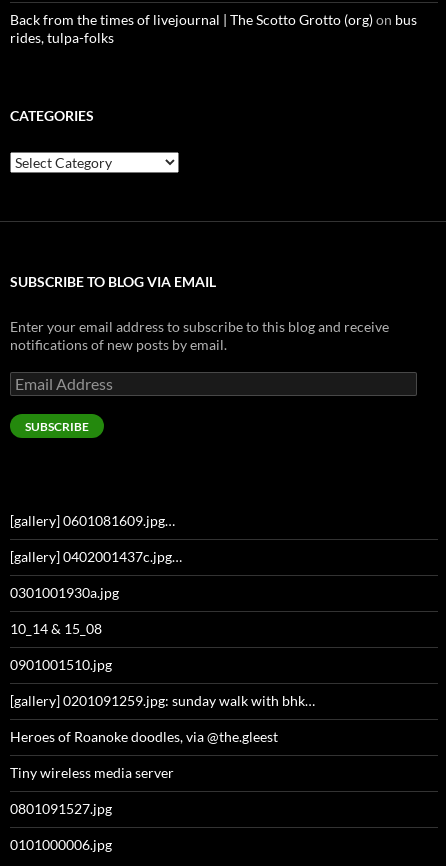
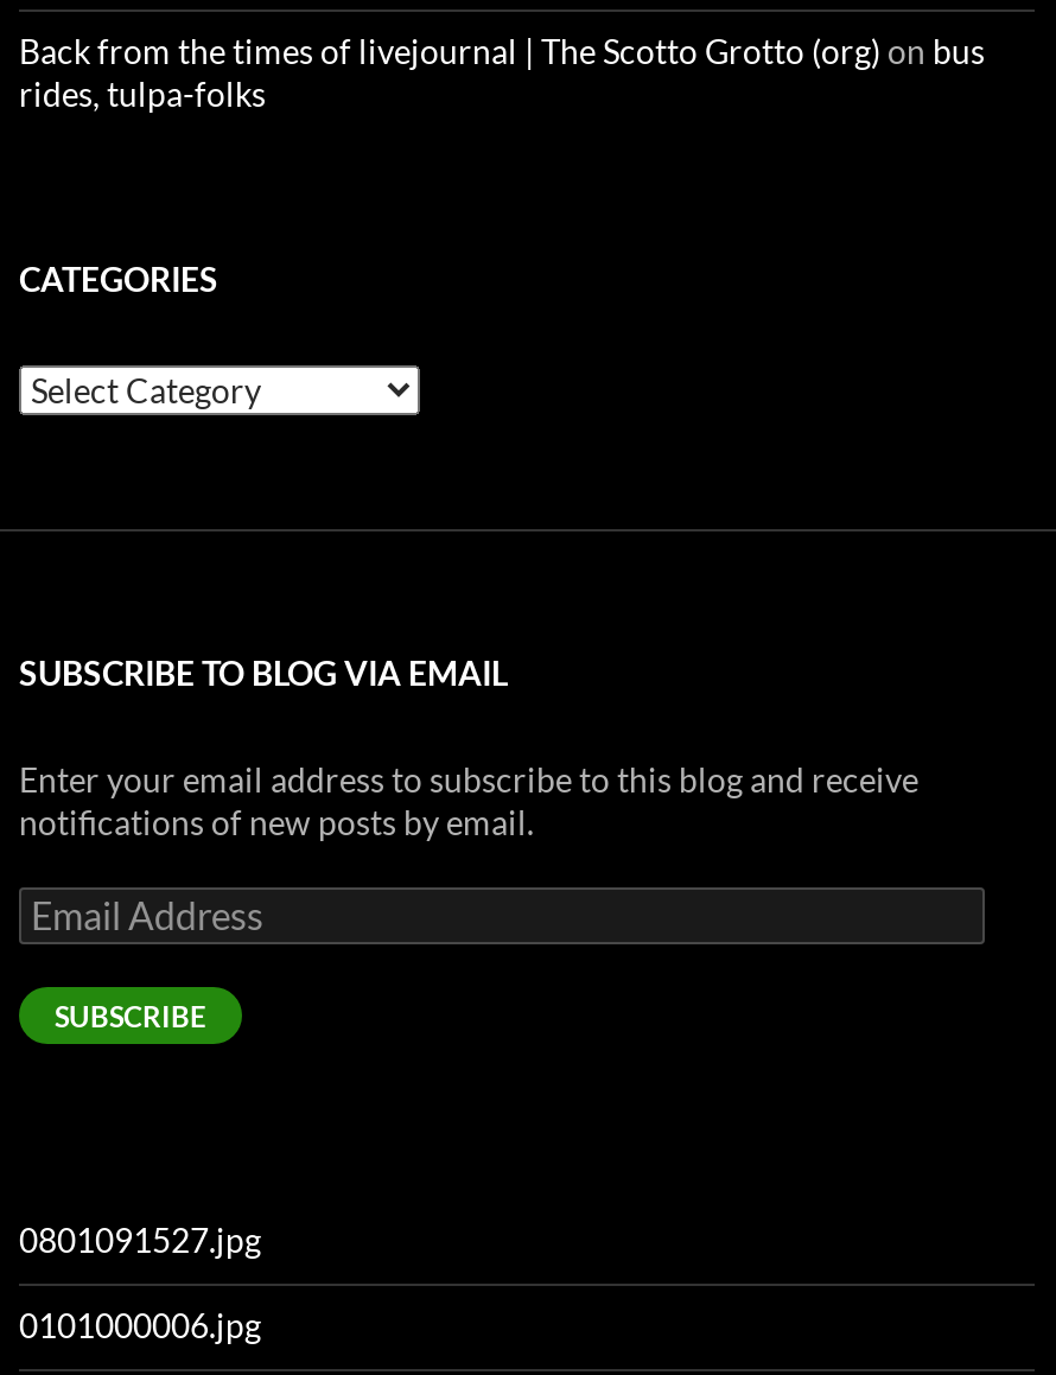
- [gallery] 0601081609.jpg…
- [gallery] 0402001437c.jpg…
- 0301001930a.jpg
- 10_14 & 15_08
- 0901001510.jpg
- [gallery] 0201091259.jpg: sunday walk with bhk…
- Heroes of Roanoke doodles, via @the.gleest
- Tiny wireless media server
